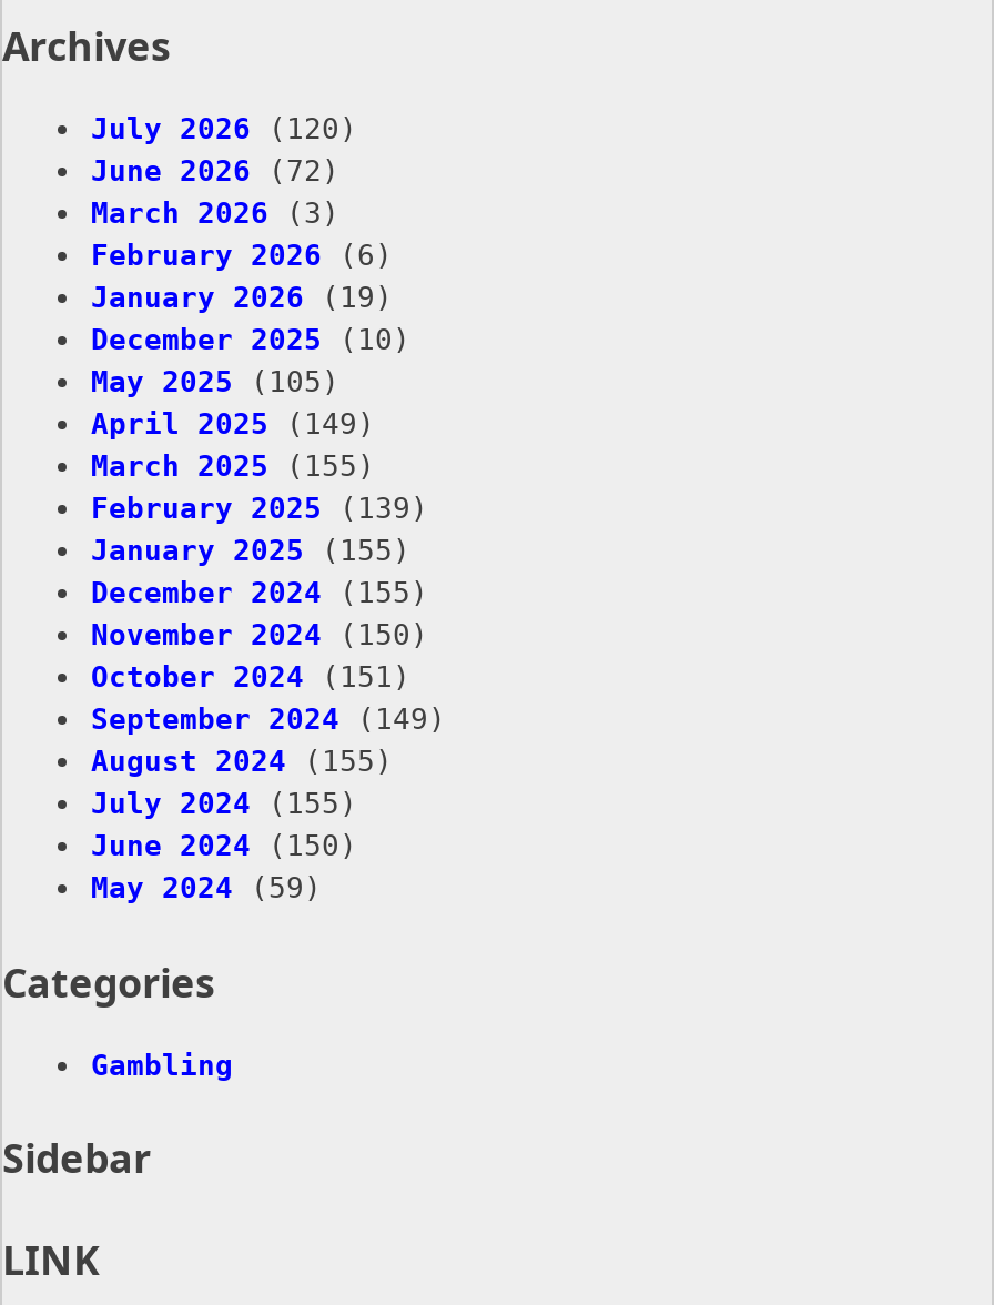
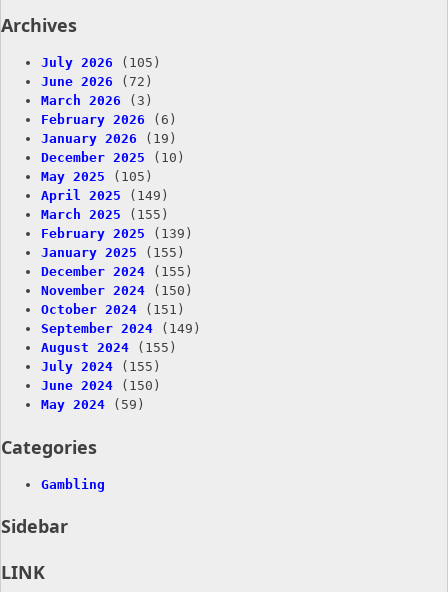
- July 2026 (120)
+ July 2026 (105)
